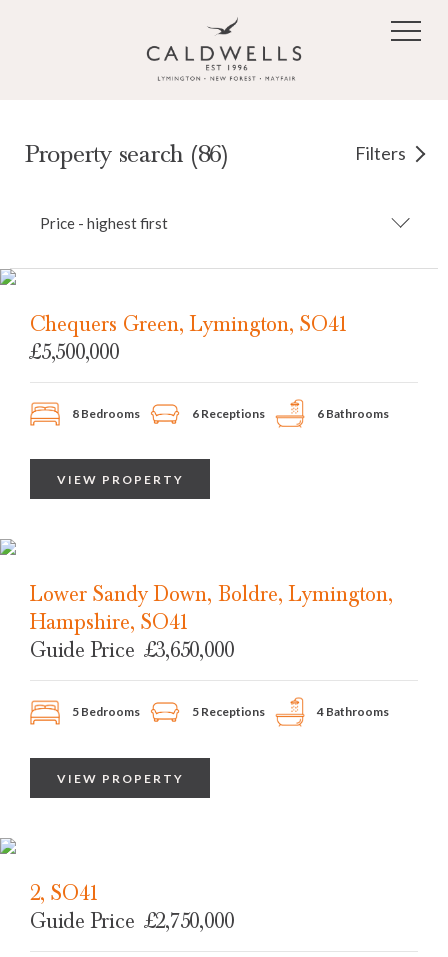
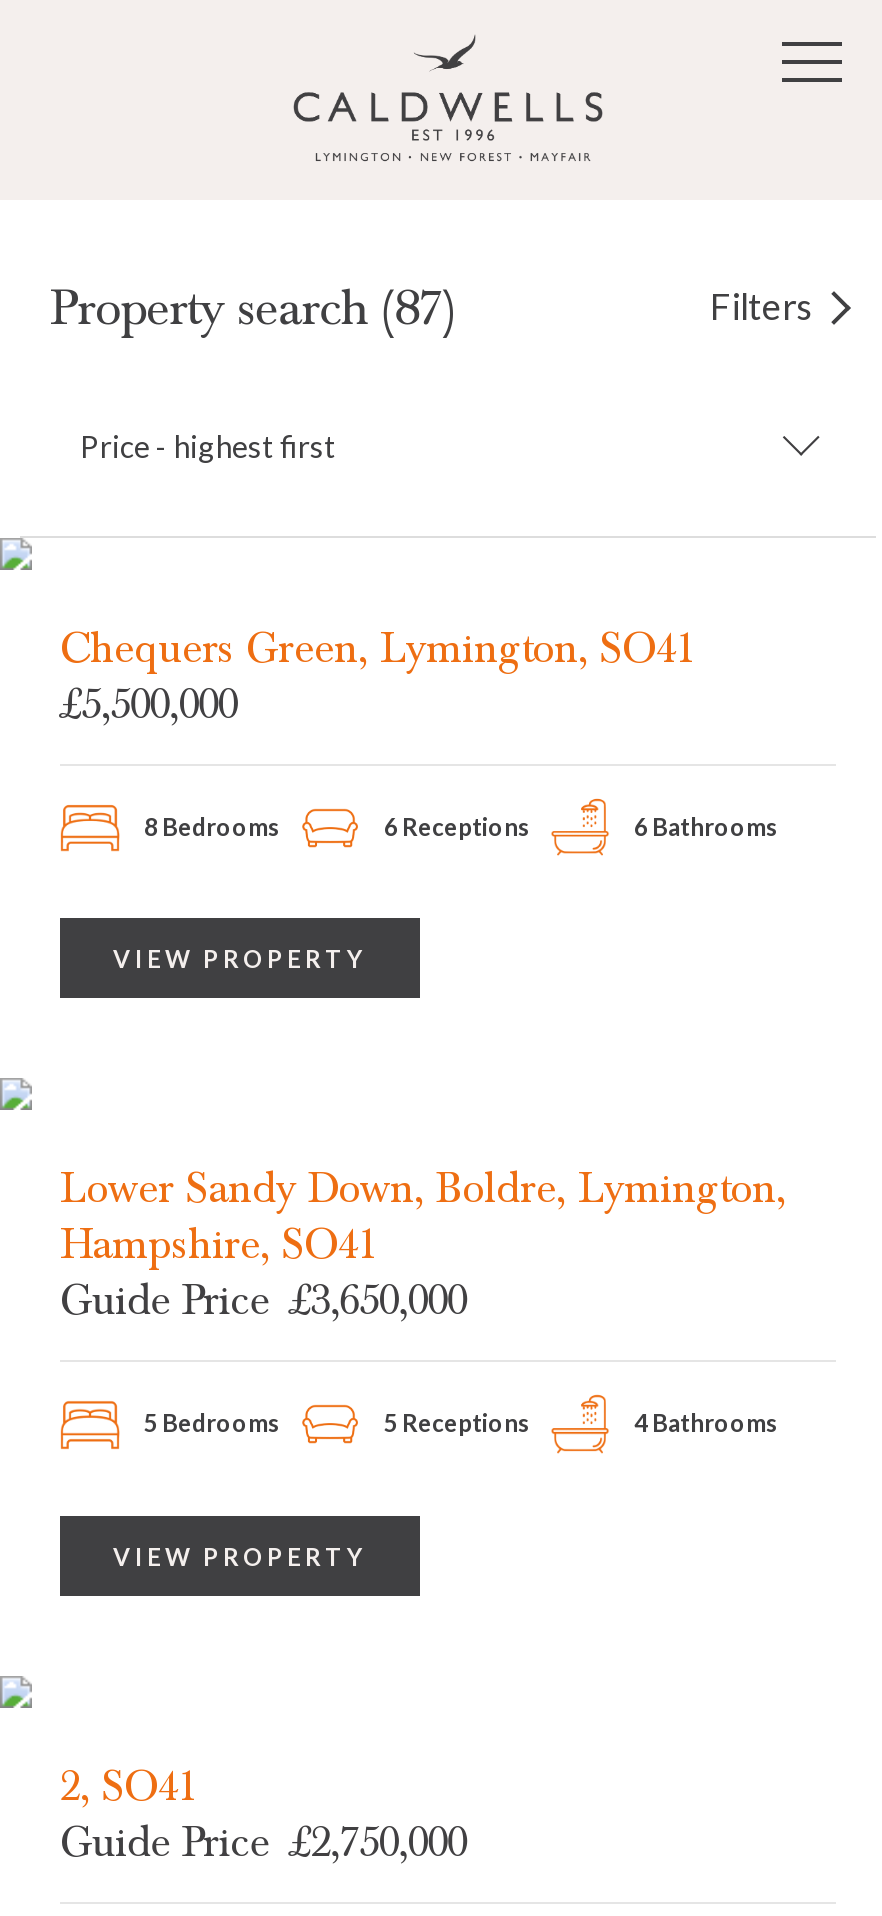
- Property search (86)
+ Property search (87)
